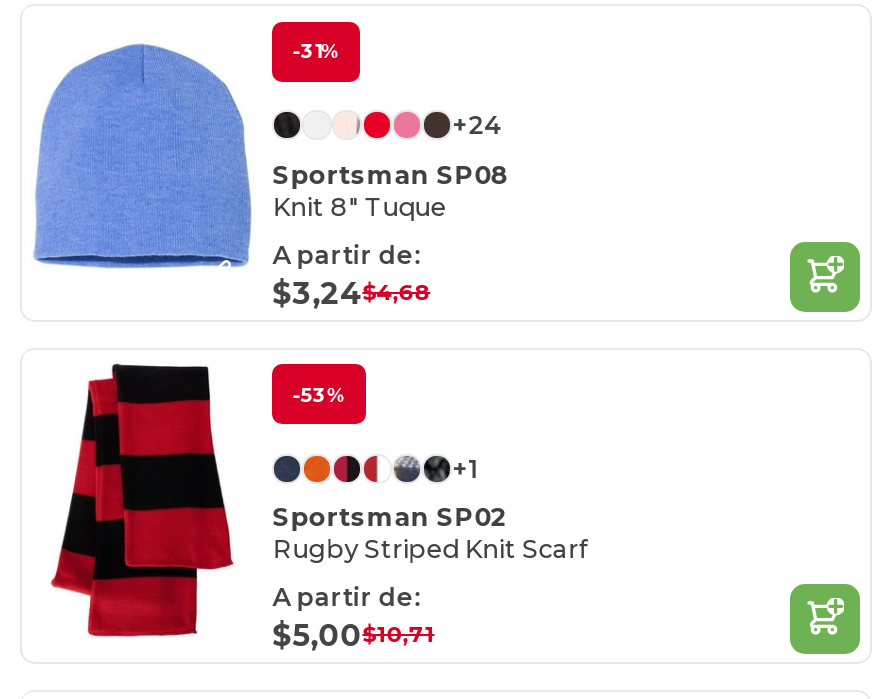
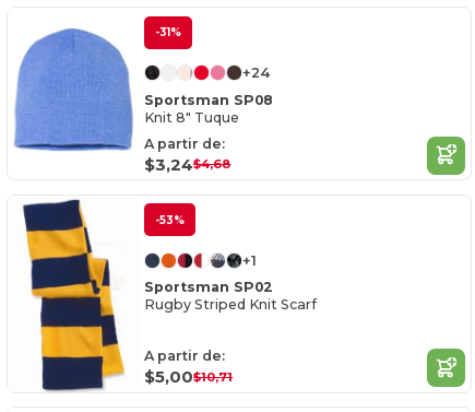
- [image]
+ [image]
